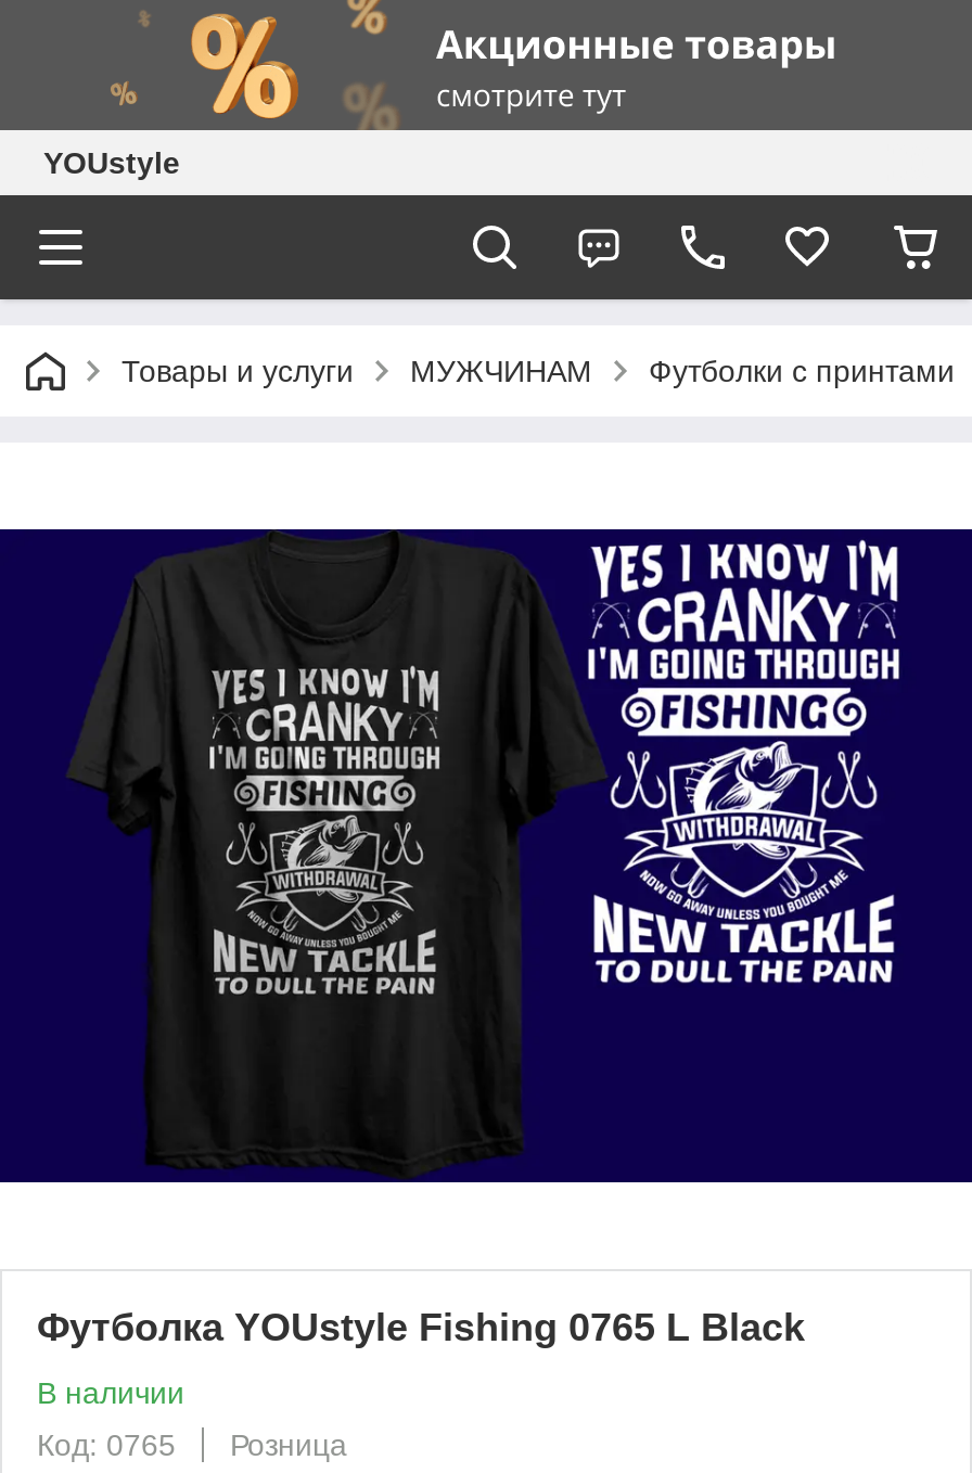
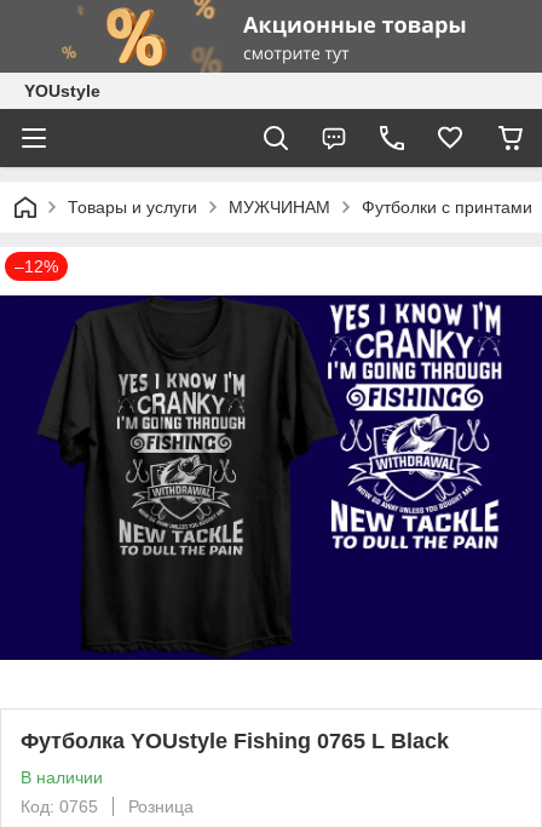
+ –12%
